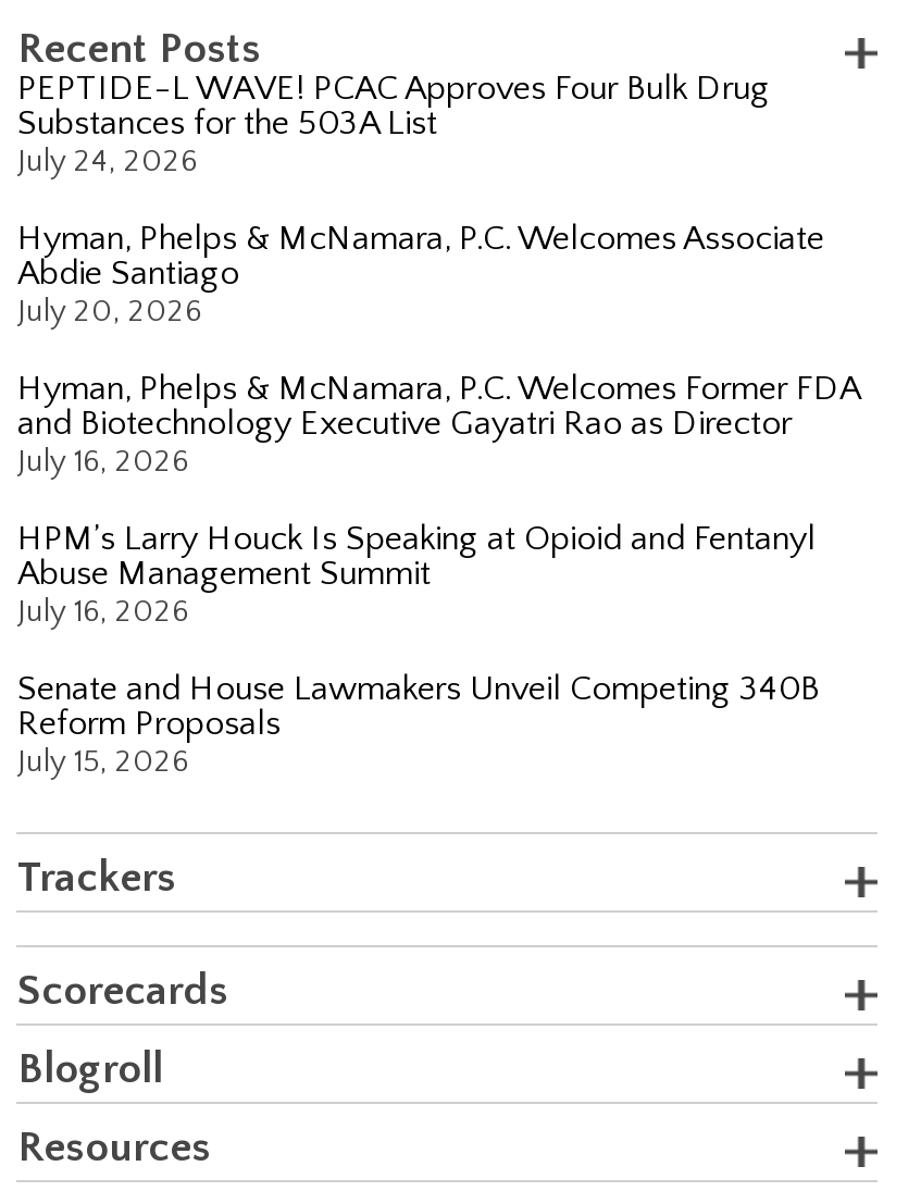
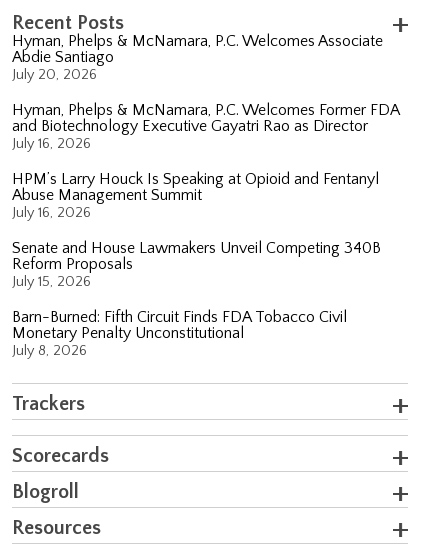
- PEPTIDE-L WAVE! PCAC Approves Four Bulk Drug
- Substances for the 503A List
- July 24, 2026

moved up: Hyman, Phelps & McNamara, P.C. Welcomes Associate | Abdie Santiago | July 20, 2026 | ... | Reform Proposals | July 15, 2026

+ Barn-Burned: Fifth Circuit Finds FDA Tobacco Civil
+ Monetary Penalty Unconstitutional
+ July 8, 2026
